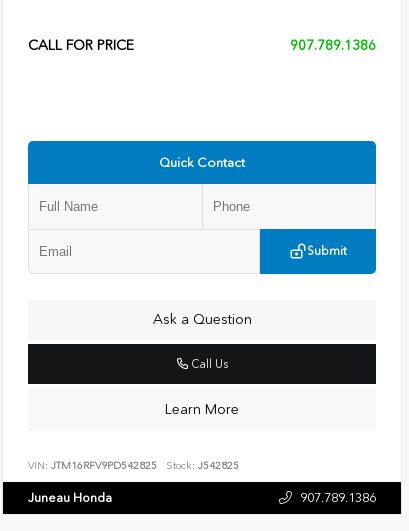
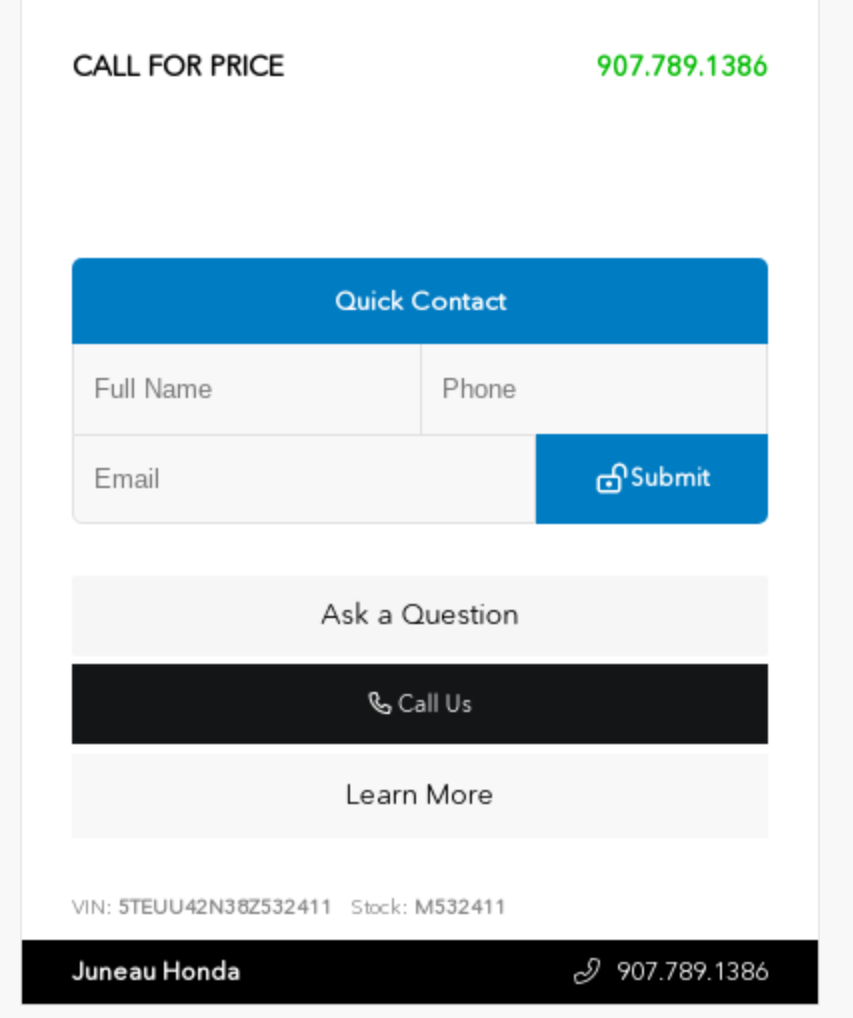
- VIN: JTM16RFV9PD542825
+ VIN: 5TEUU42N38Z532411

- Stock: J542825
+ Stock: M532411
